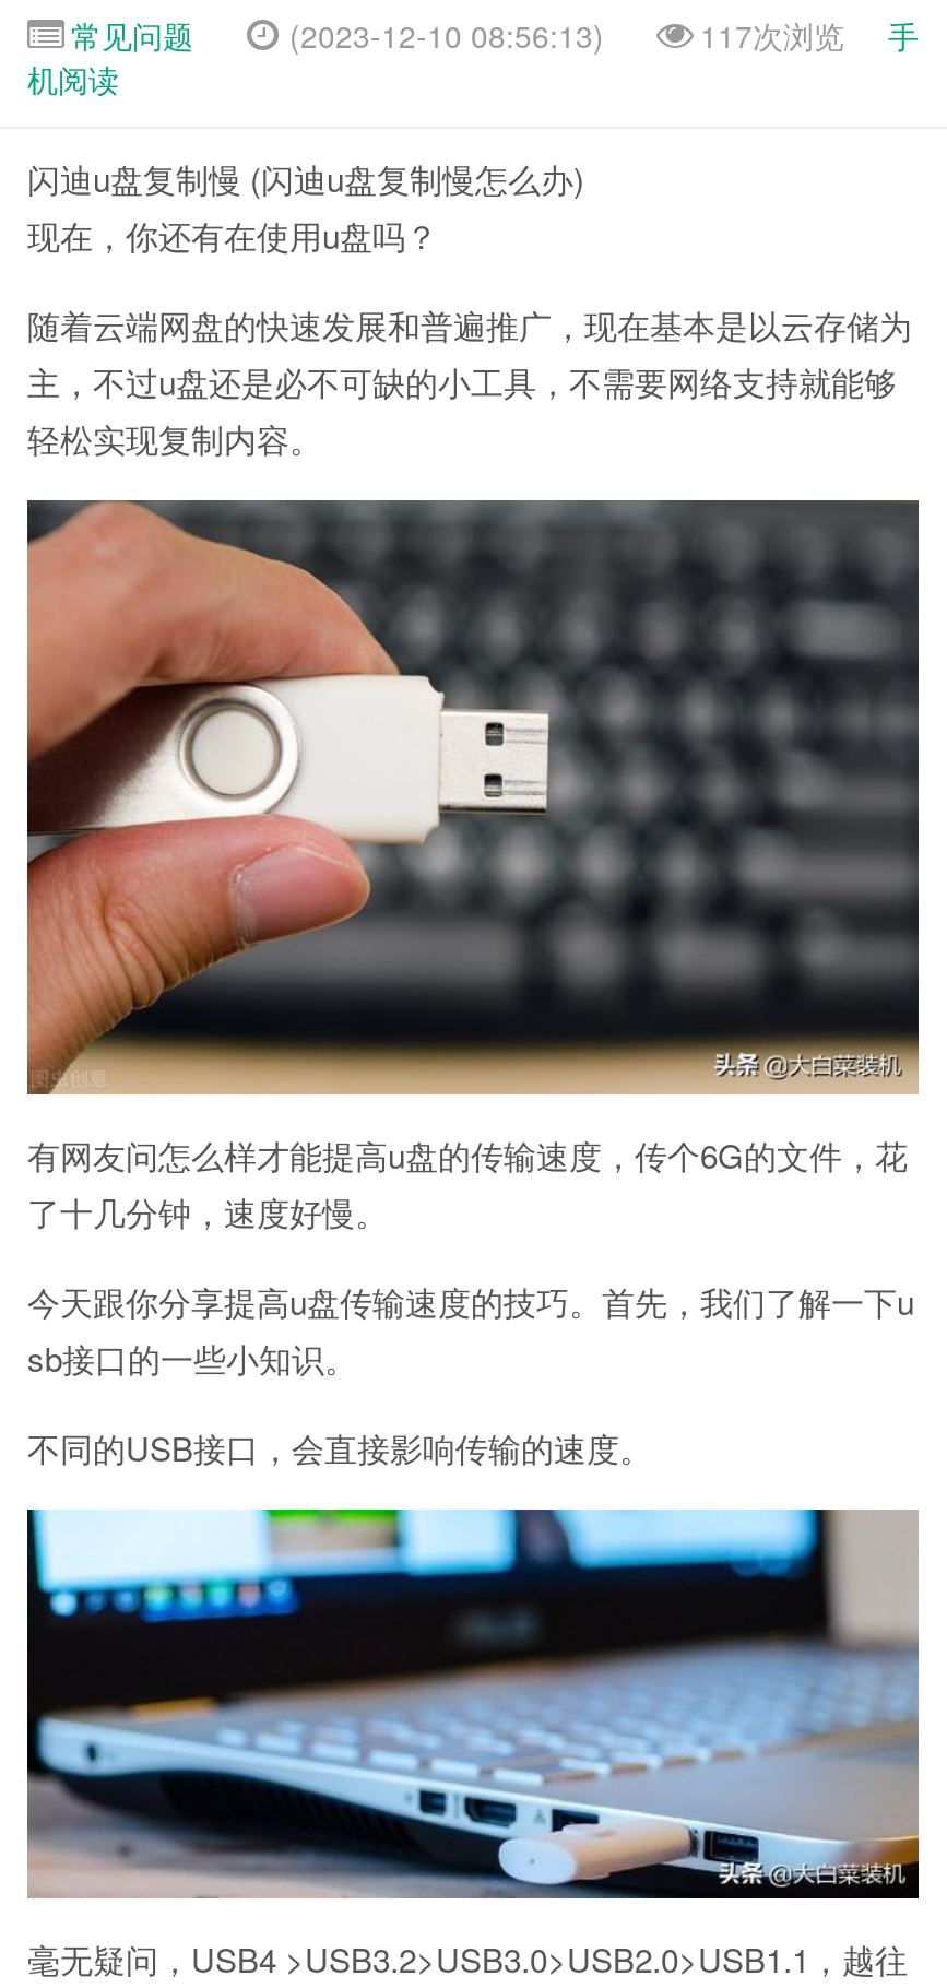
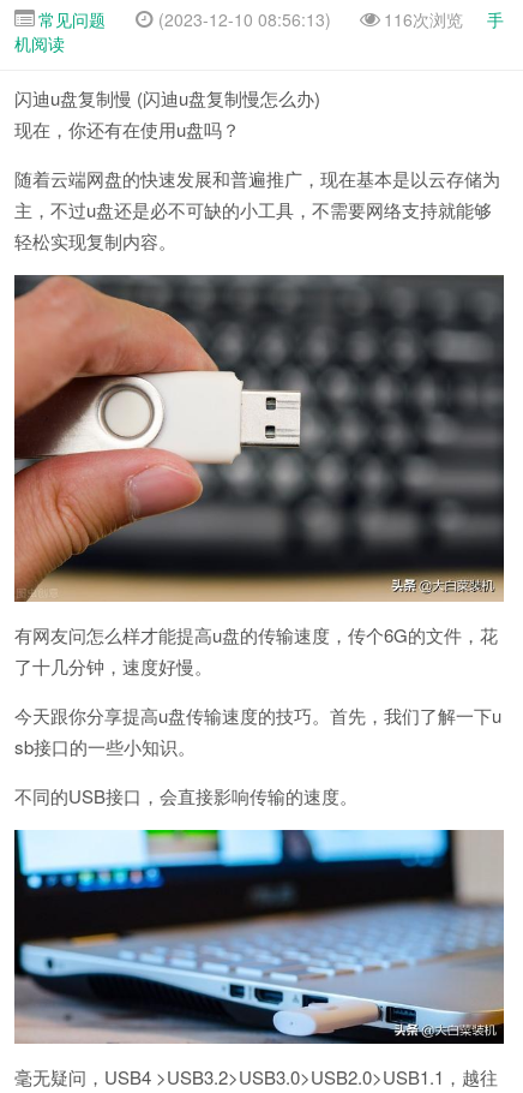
- 117次浏览 手
+ 116次浏览 手
